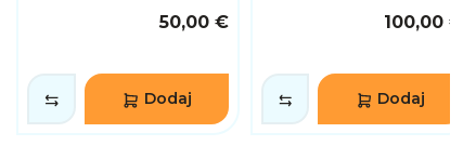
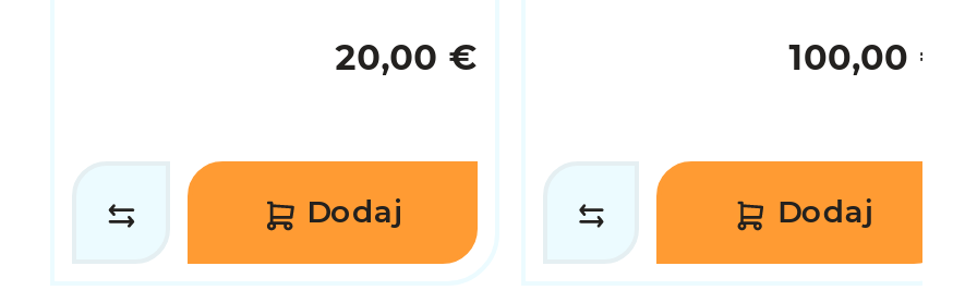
- 50,00 €
+ 20,00 €
